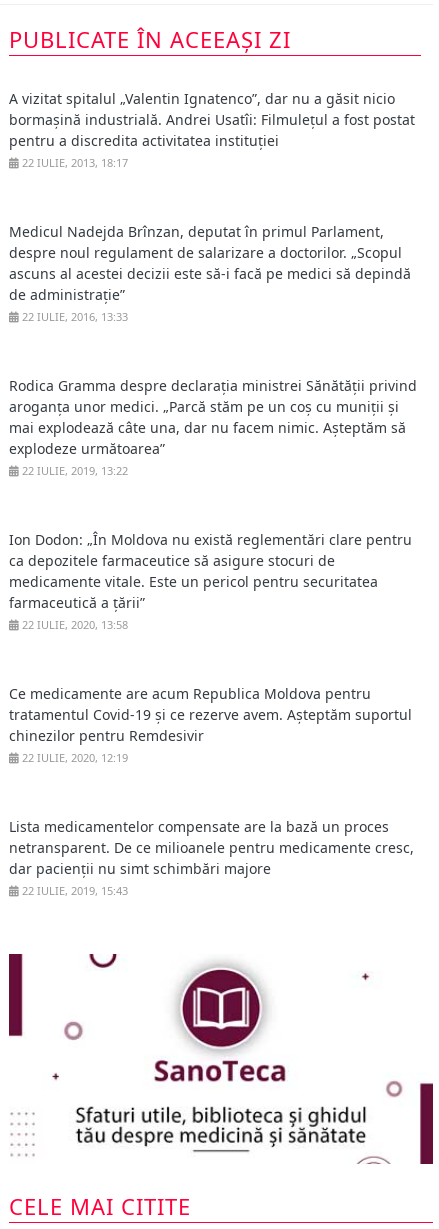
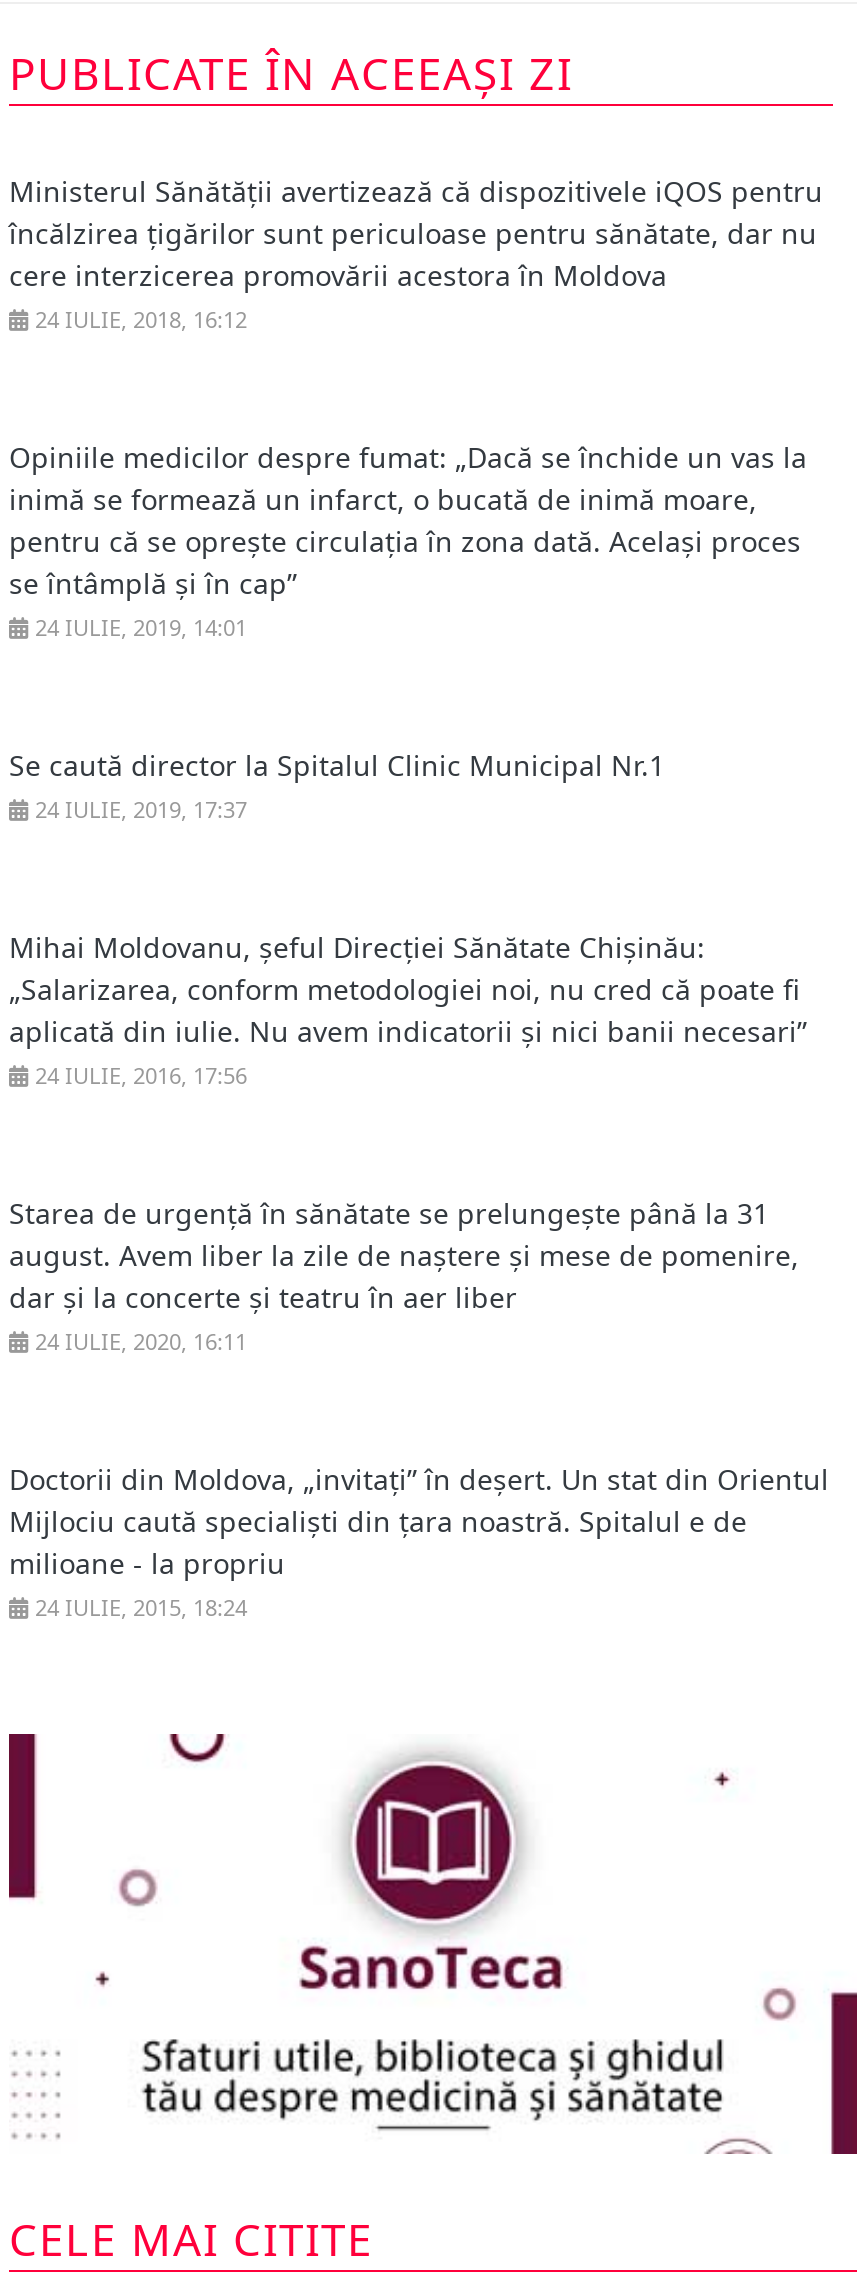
- A vizitat spitalul „Valentin Ignatenco”, dar nu a găsit nicio
- bormașină industrială. Andrei Usatîi: Filmulețul a fost postat
- pentru a discredita activitatea instituției
- 22 IULIE, 2013, 18:17
+ Ministerul Sănătății avertizează că dispozitivele iQOS pentru
+ încălzirea țigărilor sunt periculoase pentru sănătate, dar nu
+ cere interzicerea promovării acestora în Moldova
+ 24 IULIE, 2018, 16:12

- Medicul Nadejda Brînzan, deputat în primul Parlament,
- despre noul regulament de salarizare a doctorilor. „Scopul
- ascuns al acestei decizii este să-i facă pe medici să depindă
- de administrație”
- 22 IULIE, 2016, 13:33
+ Opiniile medicilor despre fumat: „Dacă se închide un vas la
+ inimă se formează un infarct, o bucată de inimă moare,
+ pentru că se oprește circulația în zona dată. Același proces
+ se întâmplă și în cap”
+ 24 IULIE, 2019, 14:01

- Rodica Gramma despre declarația ministrei Sănătății privind
- aroganța unor medici. „Parcă stăm pe un coș cu muniții și
- mai explodează câte una, dar nu facem nimic. Așteptăm să
- explodeze următoarea”
- 22 IULIE, 2019, 13:22
+ Se caută director la Spitalul Clinic Municipal Nr.1
+ 24 IULIE, 2019, 17:37

- Ion Dodon: „În Moldova nu există reglementări clare pentru
- ca depozitele farmaceutice să asigure stocuri de
- medicamente vitale. Este un pericol pentru securitatea
- farmaceutică a țării”
- 22 IULIE, 2020, 13:58
+ Mihai Moldovanu, șeful Direcției Sănătate Chișinău:
+ „Salarizarea, conform metodologiei noi, nu cred că poate fi
+ aplicată din iulie. Nu avem indicatorii și nici banii necesari”
+ 24 IULIE, 2016, 17:56

- Ce medicamente are acum Republica Moldova pentru
- tratamentul Covid-19 și ce rezerve avem. Așteptăm suportul
- chinezilor pentru Remdesivir
- 22 IULIE, 2020, 12:19
+ Starea de urgență în sănătate se prelungește până la 31
+ august. Avem liber la zile de naștere și mese de pomenire,
+ dar și la concerte și teatru în aer liber
+ 24 IULIE, 2020, 16:11

- Lista medicamentelor compensate are la bază un proces
- netransparent. De ce milioanele pentru medicamente cresc,
- dar pacienții nu simt schimbări majore
- 22 IULIE, 2019, 15:43
+ Doctorii din Moldova, „invitați” în deșert. Un stat din Orientul
+ Mijlociu caută specialiști din țara noastră. Spitalul e de
+ milioane - la propriu
+ 24 IULIE, 2015, 18:24
